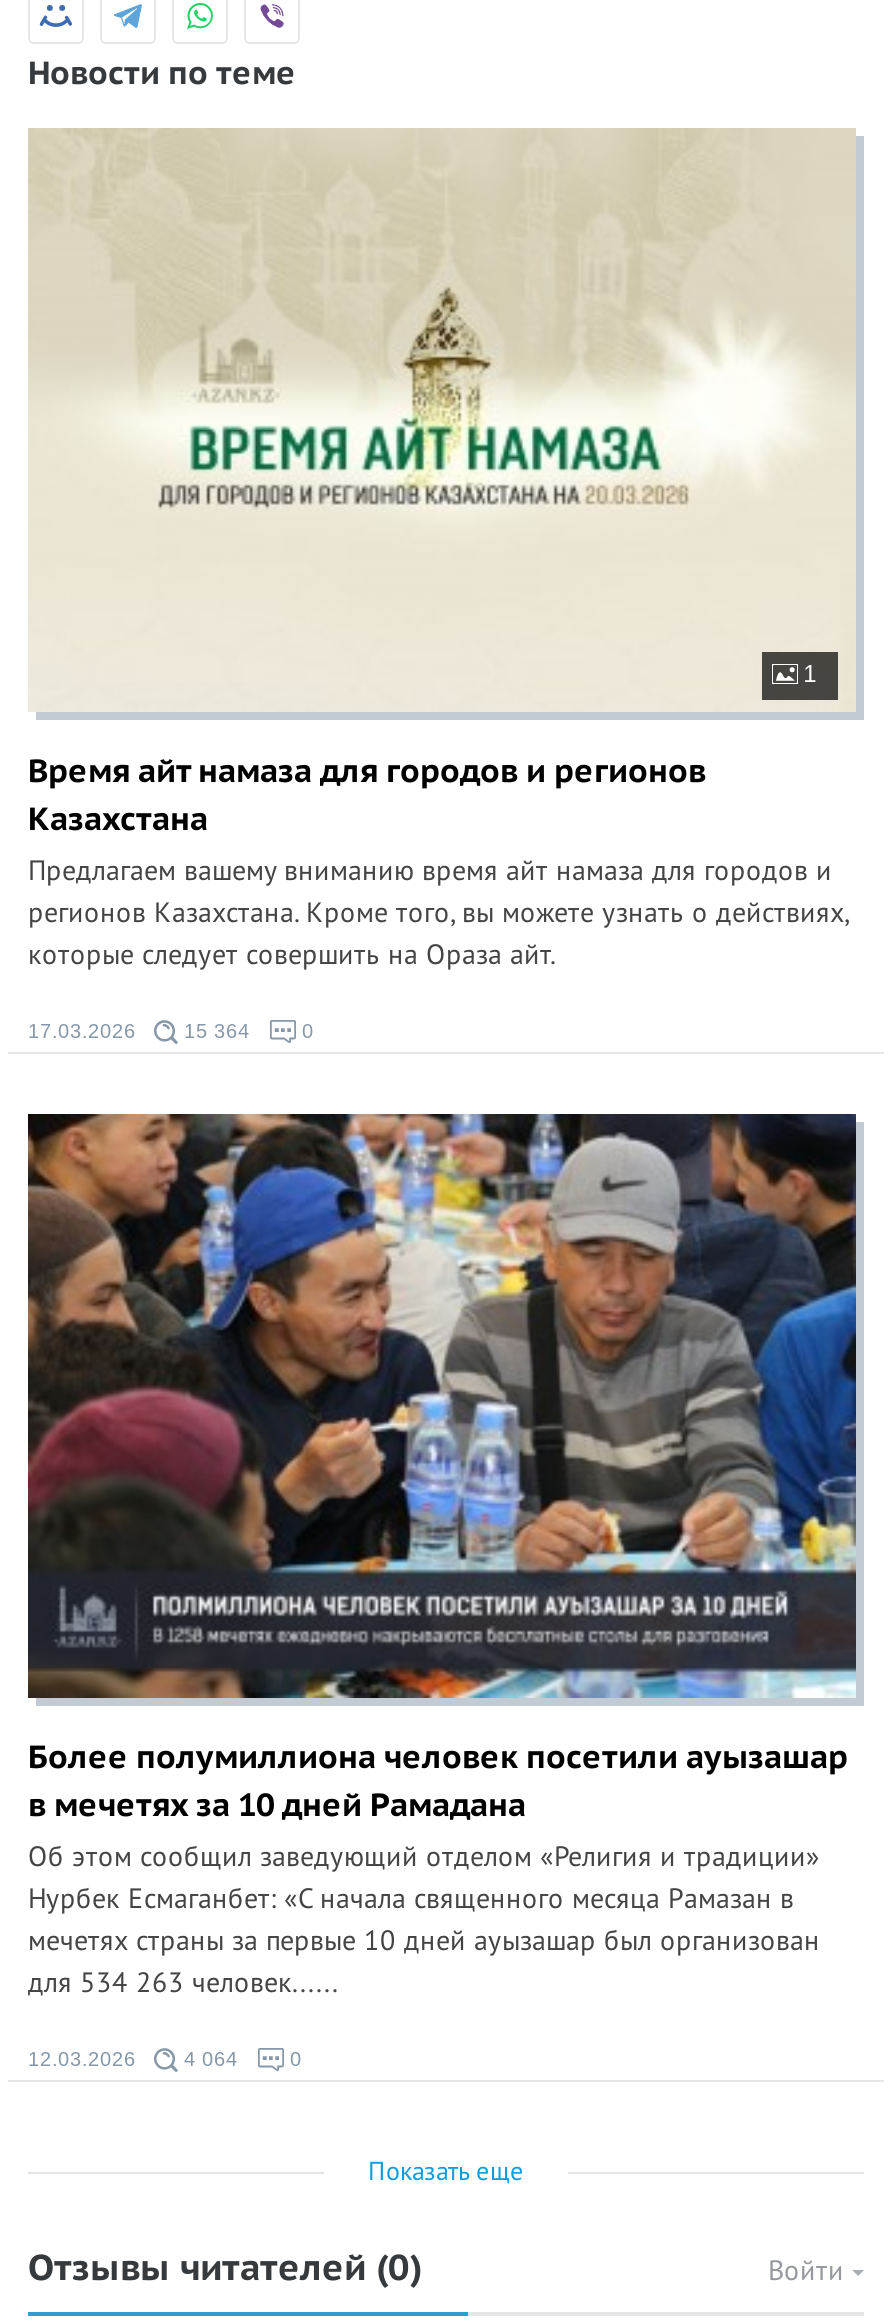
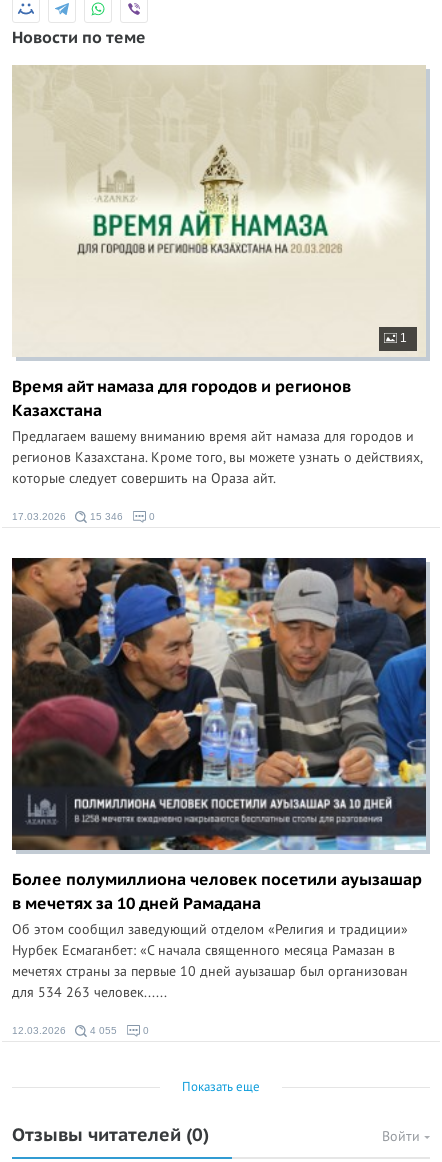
- 17.03.2026 15 364
+ 17.03.2026 15 346

- 12.03.2026 4 064
+ 12.03.2026 4 055
